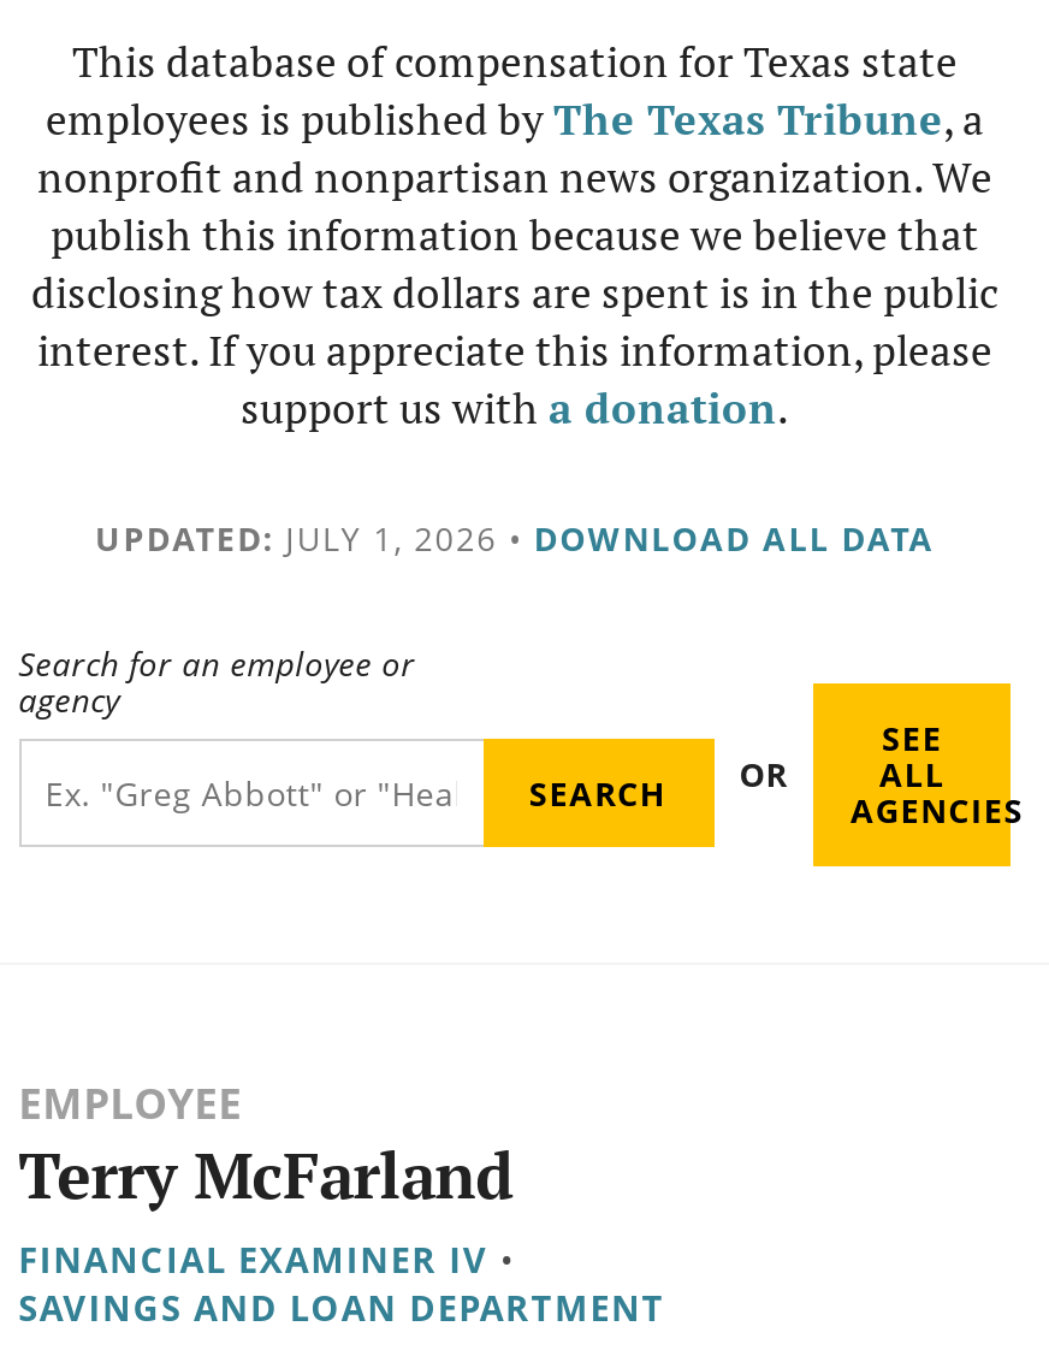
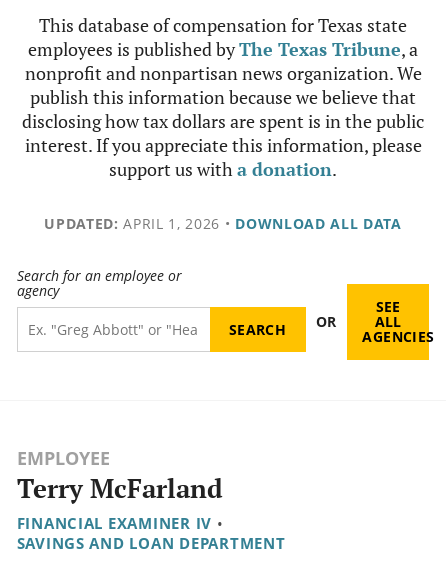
- UPDATED: JULY 1, 2026 • DOWNLOAD ALL DATA
+ UPDATED: APRIL 1, 2026 • DOWNLOAD ALL DATA
